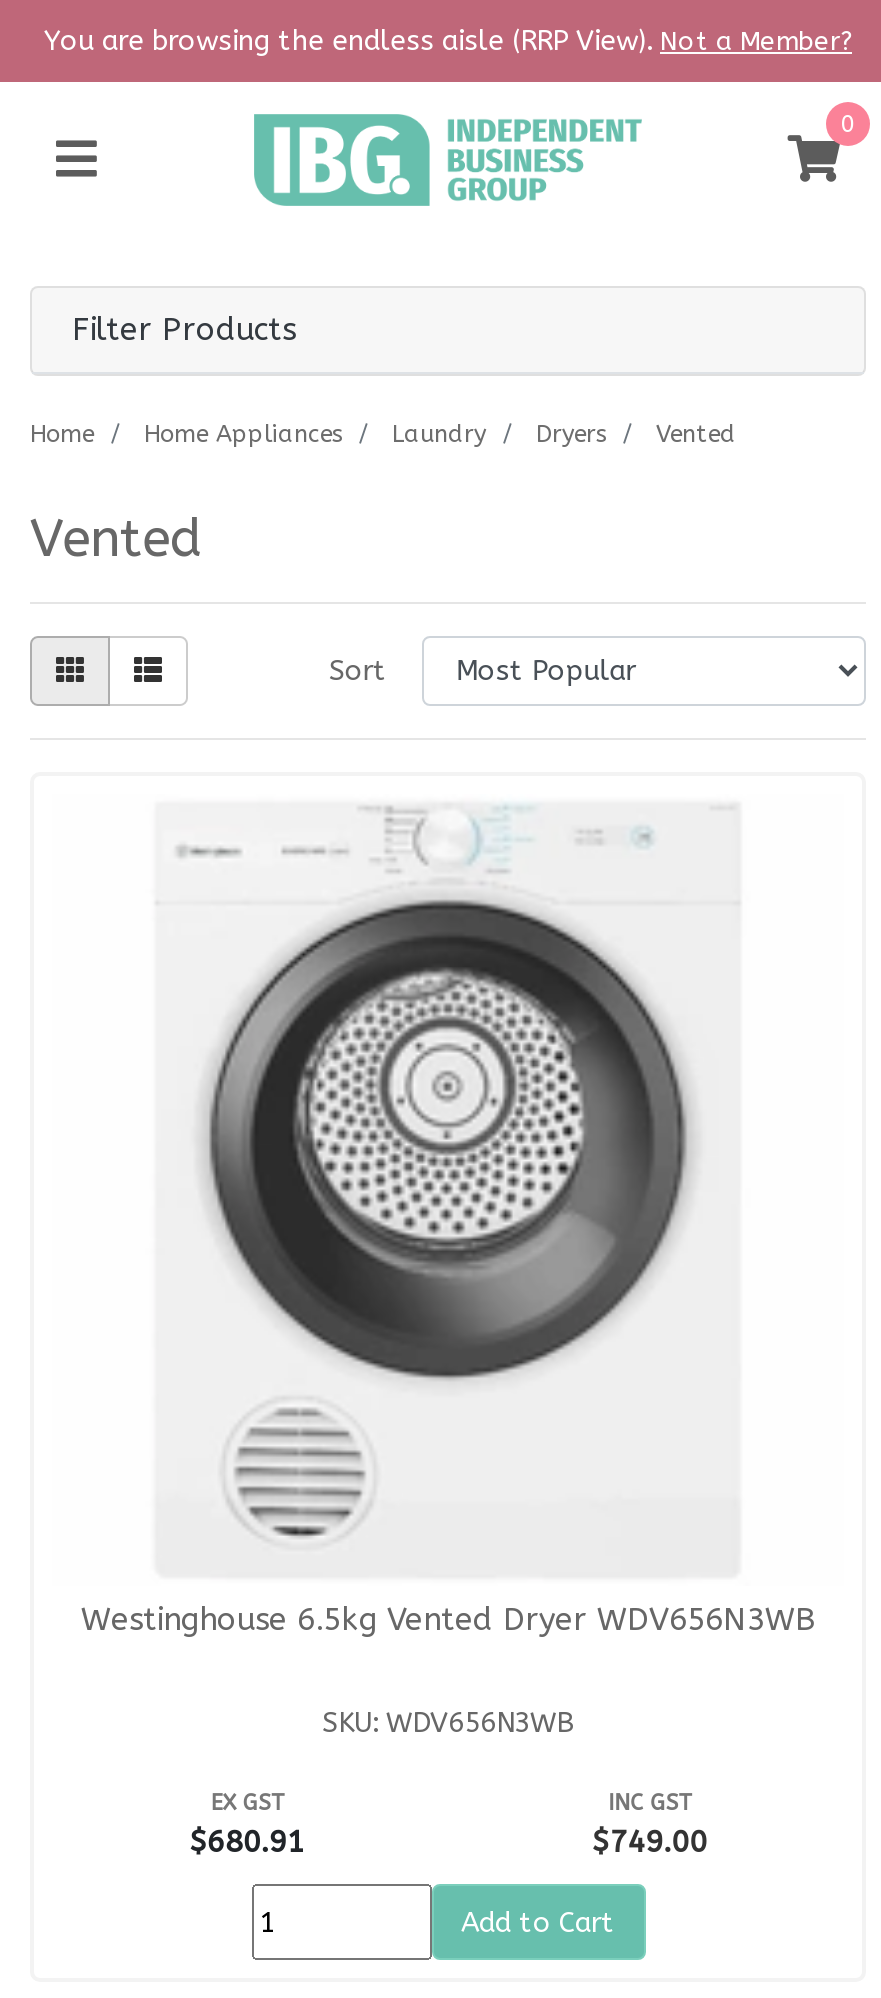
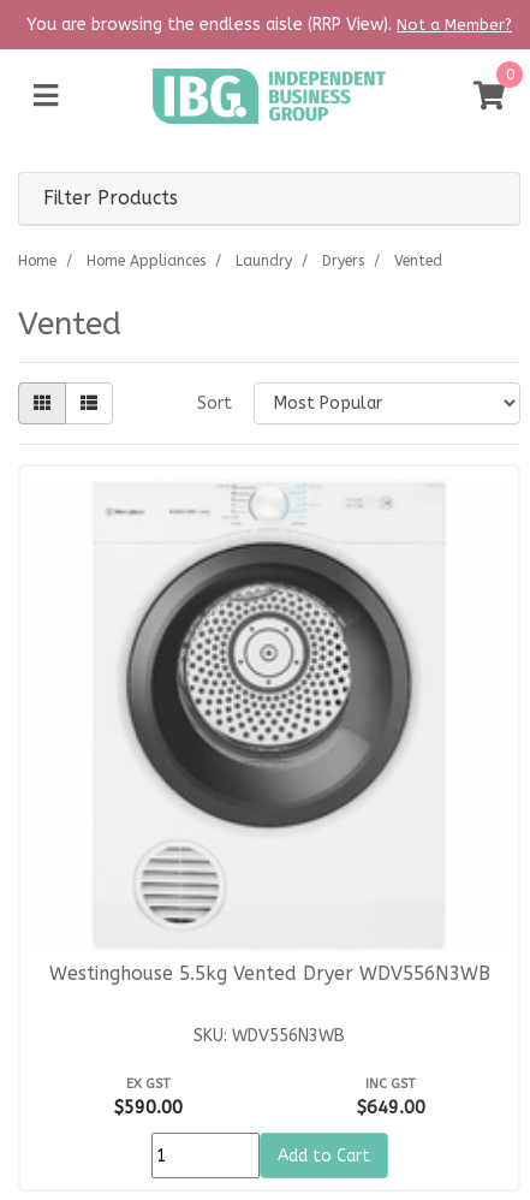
- Westinghouse 6.5kg Vented Dryer WDV656N3WB
+ Westinghouse 5.5kg Vented Dryer WDV556N3WB

- SKU: WDV656N3WB
+ SKU: WDV556N3WB

- $680.91
+ $590.00

- $749.00
+ $649.00
